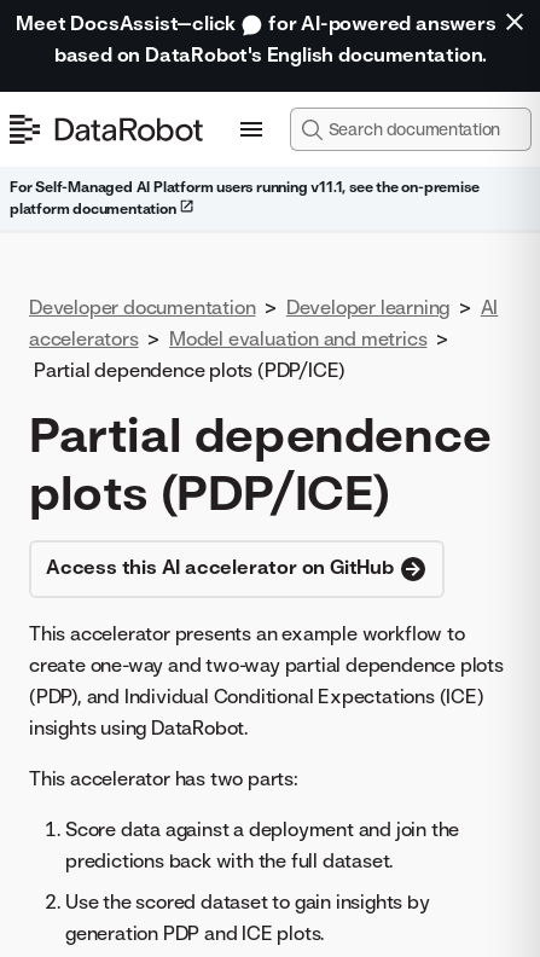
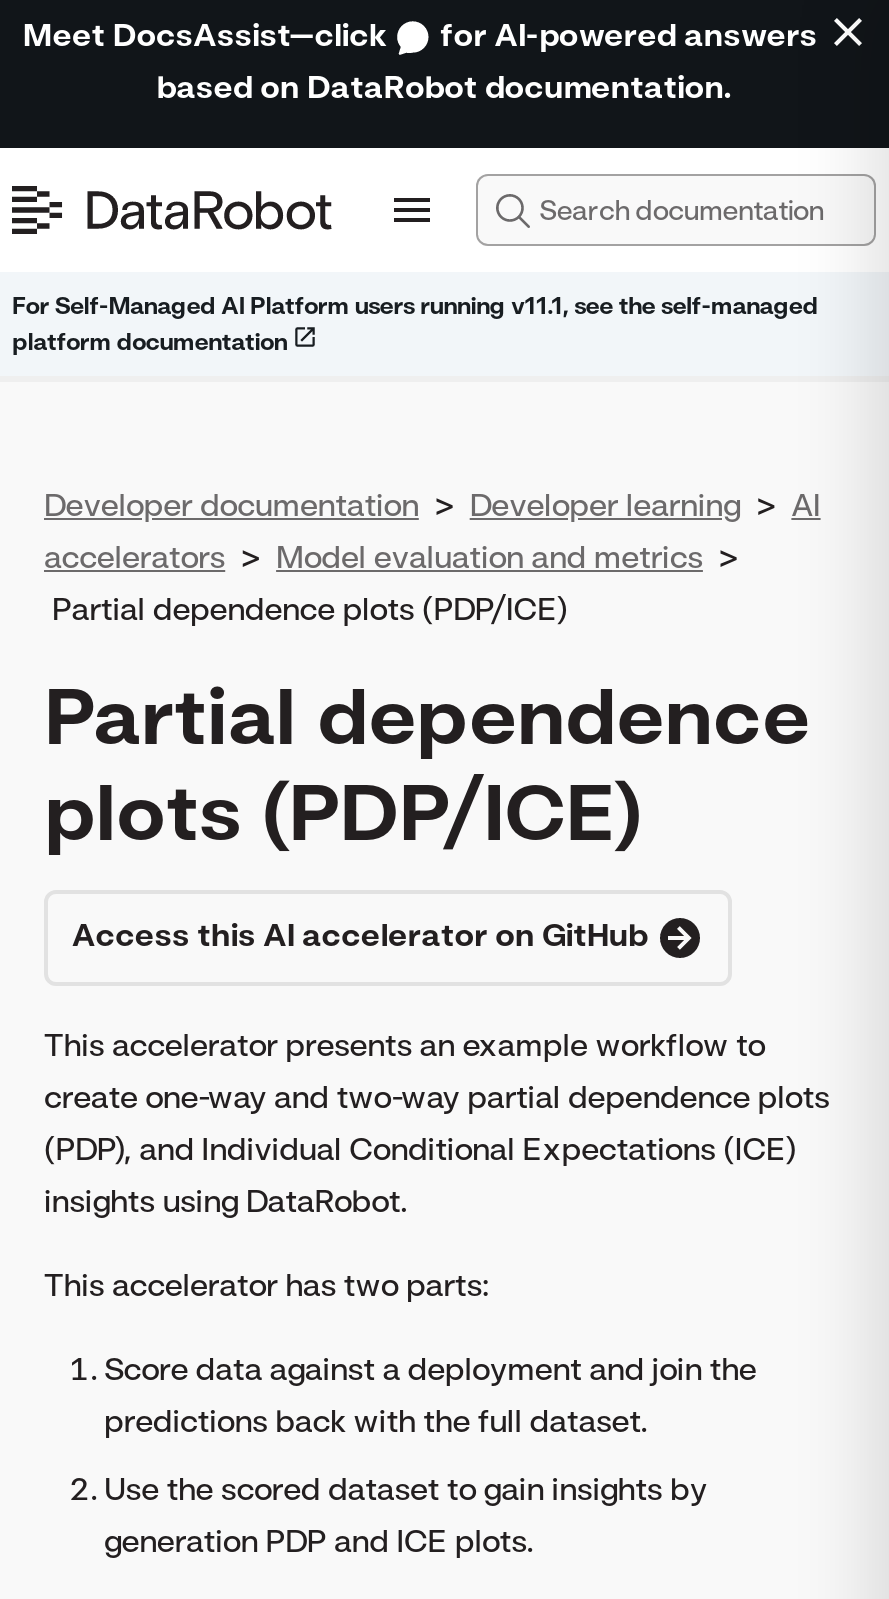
- based on DataRobot's English documentation.
+ based on DataRobot documentation.

- For Self-Managed AI Platform users running v11.1, see the on-premise
+ For Self-Managed AI Platform users running v11.1, see the self-managed
